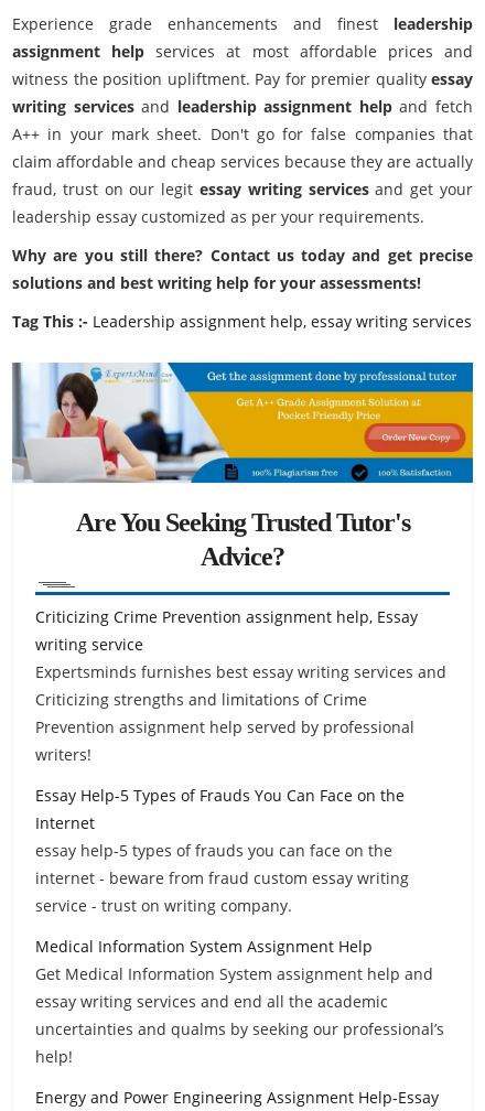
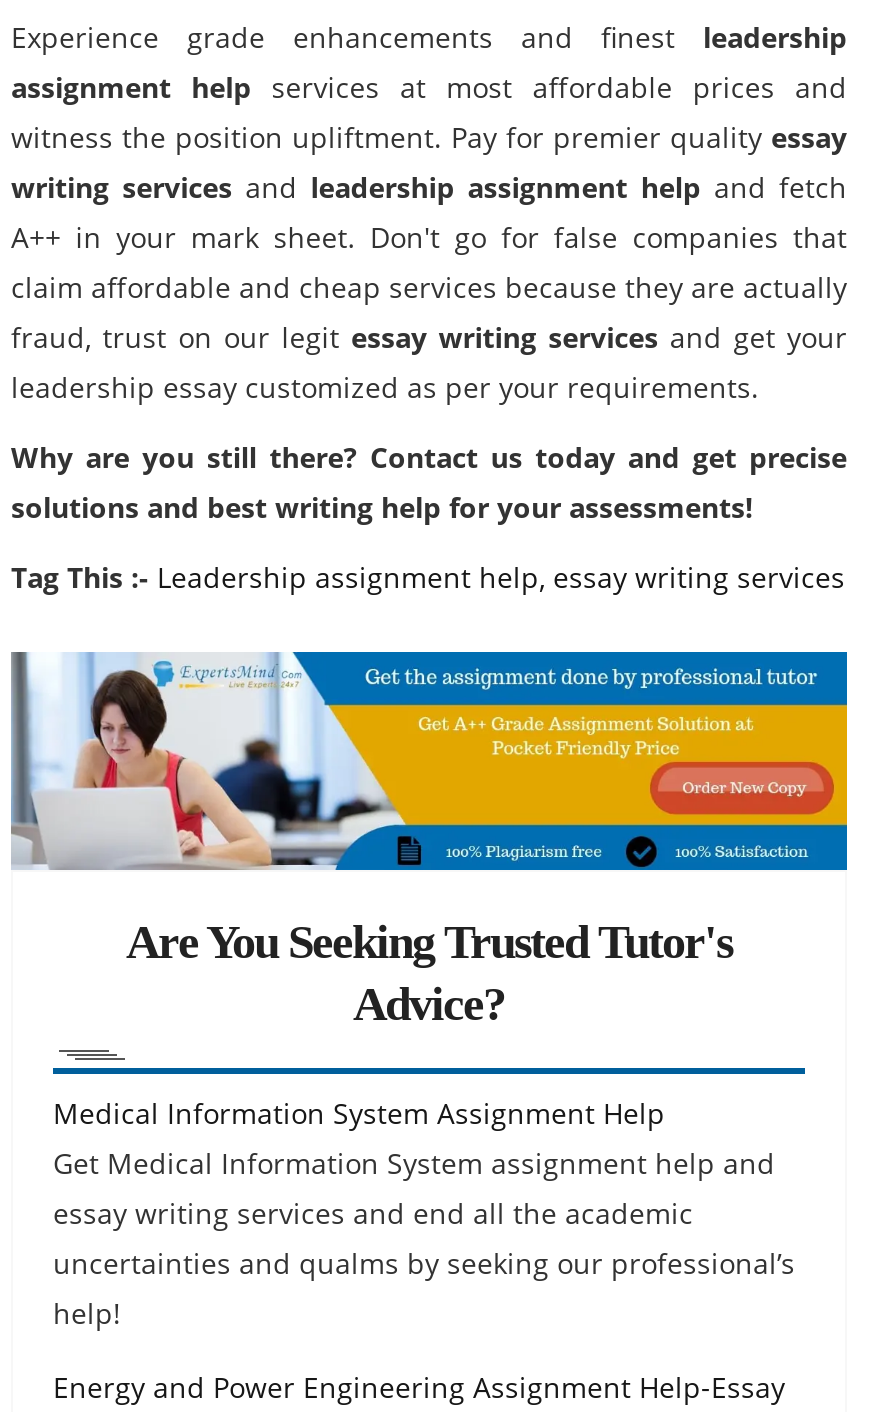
- Criticizing Crime Prevention assignment help, Essay
- writing service
- Expertsminds furnishes best essay writing services and
- Criticizing strengths and limitations of Crime
- Prevention assignment help served by professional
- writers!
- Essay Help-5 Types of Frauds You Can Face on the
- Internet
- essay help-5 types of frauds you can face on the
- internet - beware from fraud custom essay writing
- service - trust on writing company.
